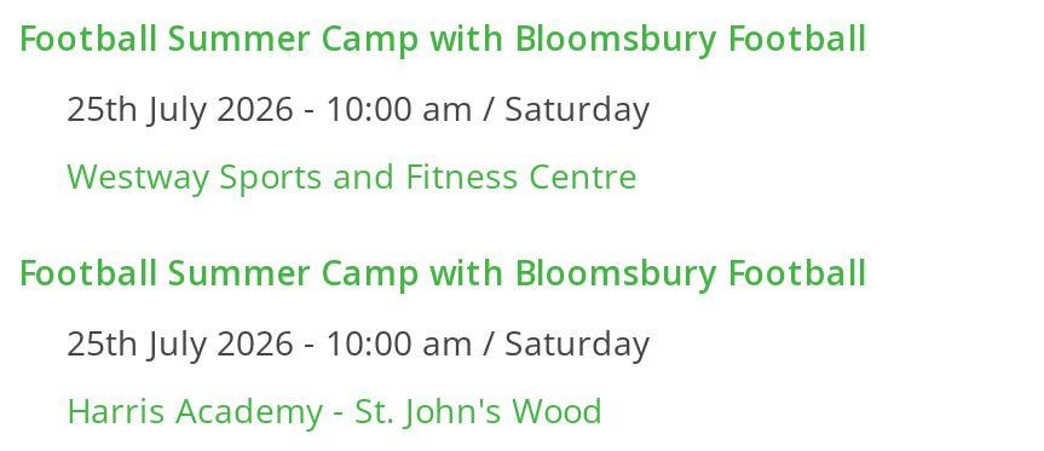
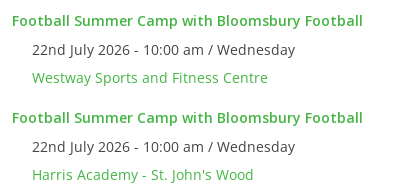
- 25th July 2026 - 10:00 am / Saturday
+ 22nd July 2026 - 10:00 am / Wednesday

- 25th July 2026 - 10:00 am / Saturday
+ 22nd July 2026 - 10:00 am / Wednesday
